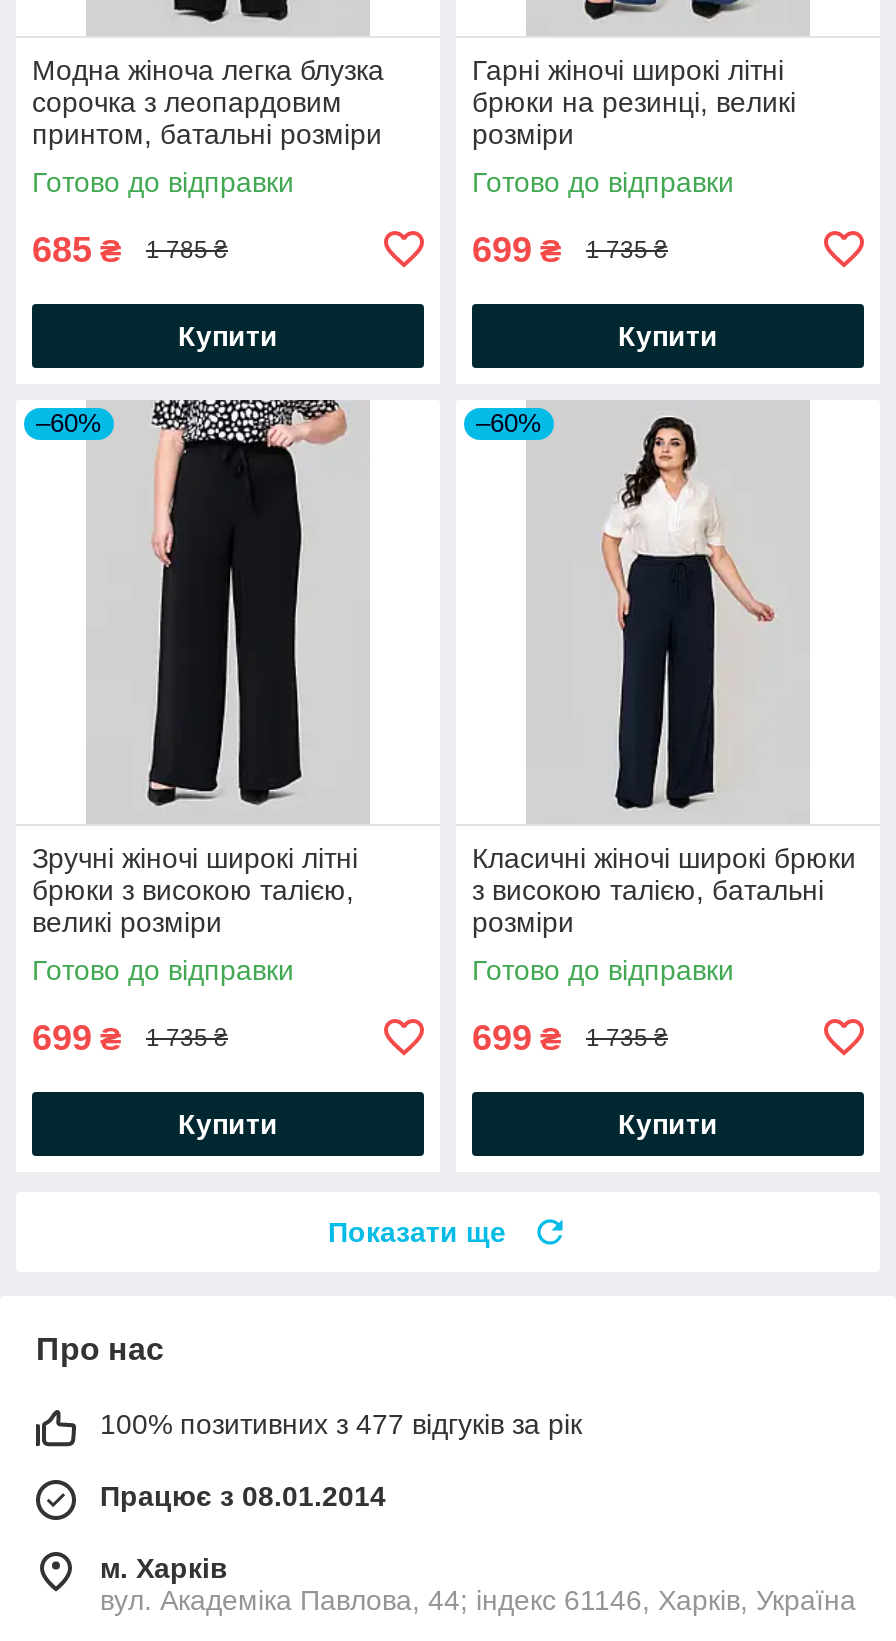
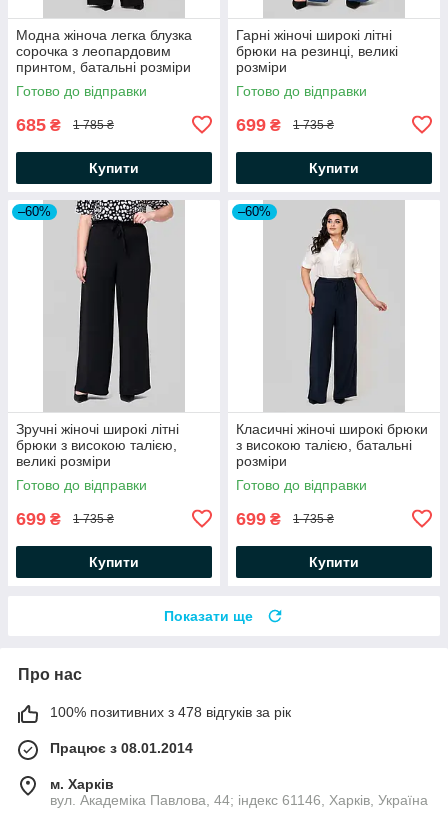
- 100% позитивних з 477 відгуків за рік
+ 100% позитивних з 478 відгуків за рік
